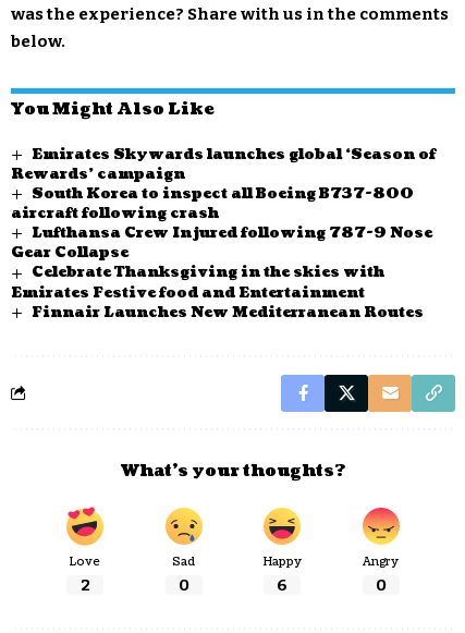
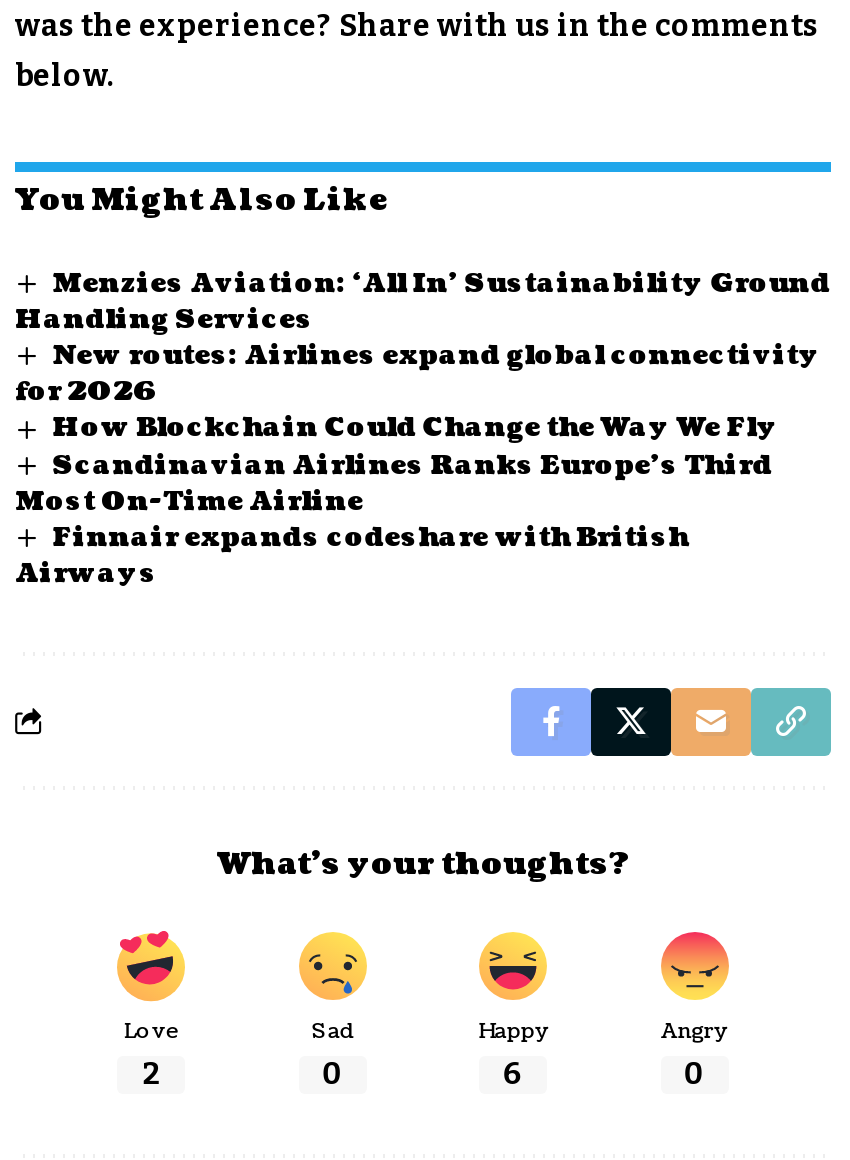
- Emirates Skywards launches global ‘Season of
- Rewards’ campaign
- South Korea to inspect all Boeing B737-800
- aircraft following crash
- Lufthansa Crew Injured following 787-9 Nose
- Gear Collapse
- Celebrate Thanksgiving in the skies with
- Emirates Festive food and Entertainment
- Finnair Launches New Mediterranean Routes
+ Menzies Aviation: ‘All In’ Sustainability Ground
+ Handling Services
+ New routes: Airlines expand global connectivity
+ for 2026
+ How Blockchain Could Change the Way We Fly
+ Scandinavian Airlines Ranks Europe’s Third
+ Most On-Time Airline
+ Finnair expands codeshare with British
+ Airways
